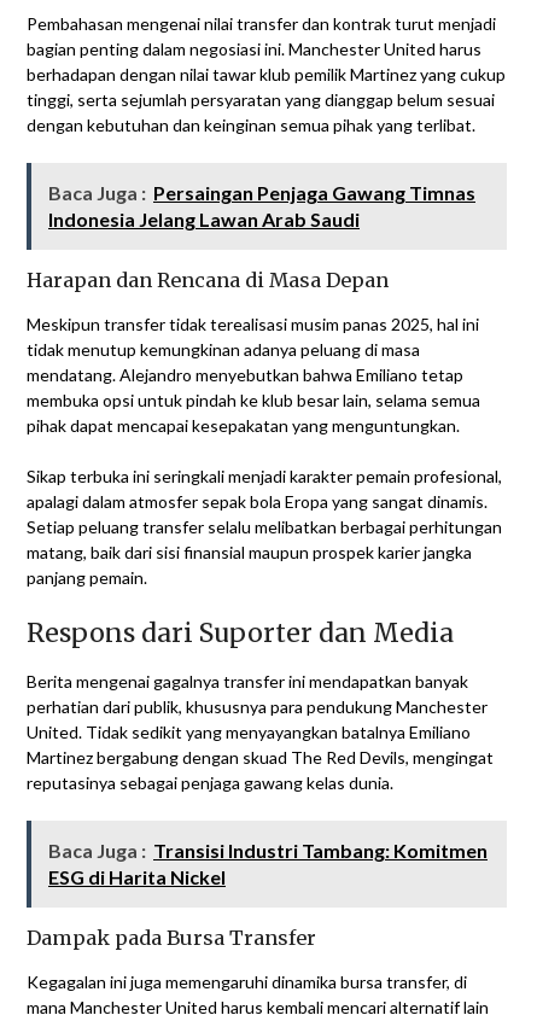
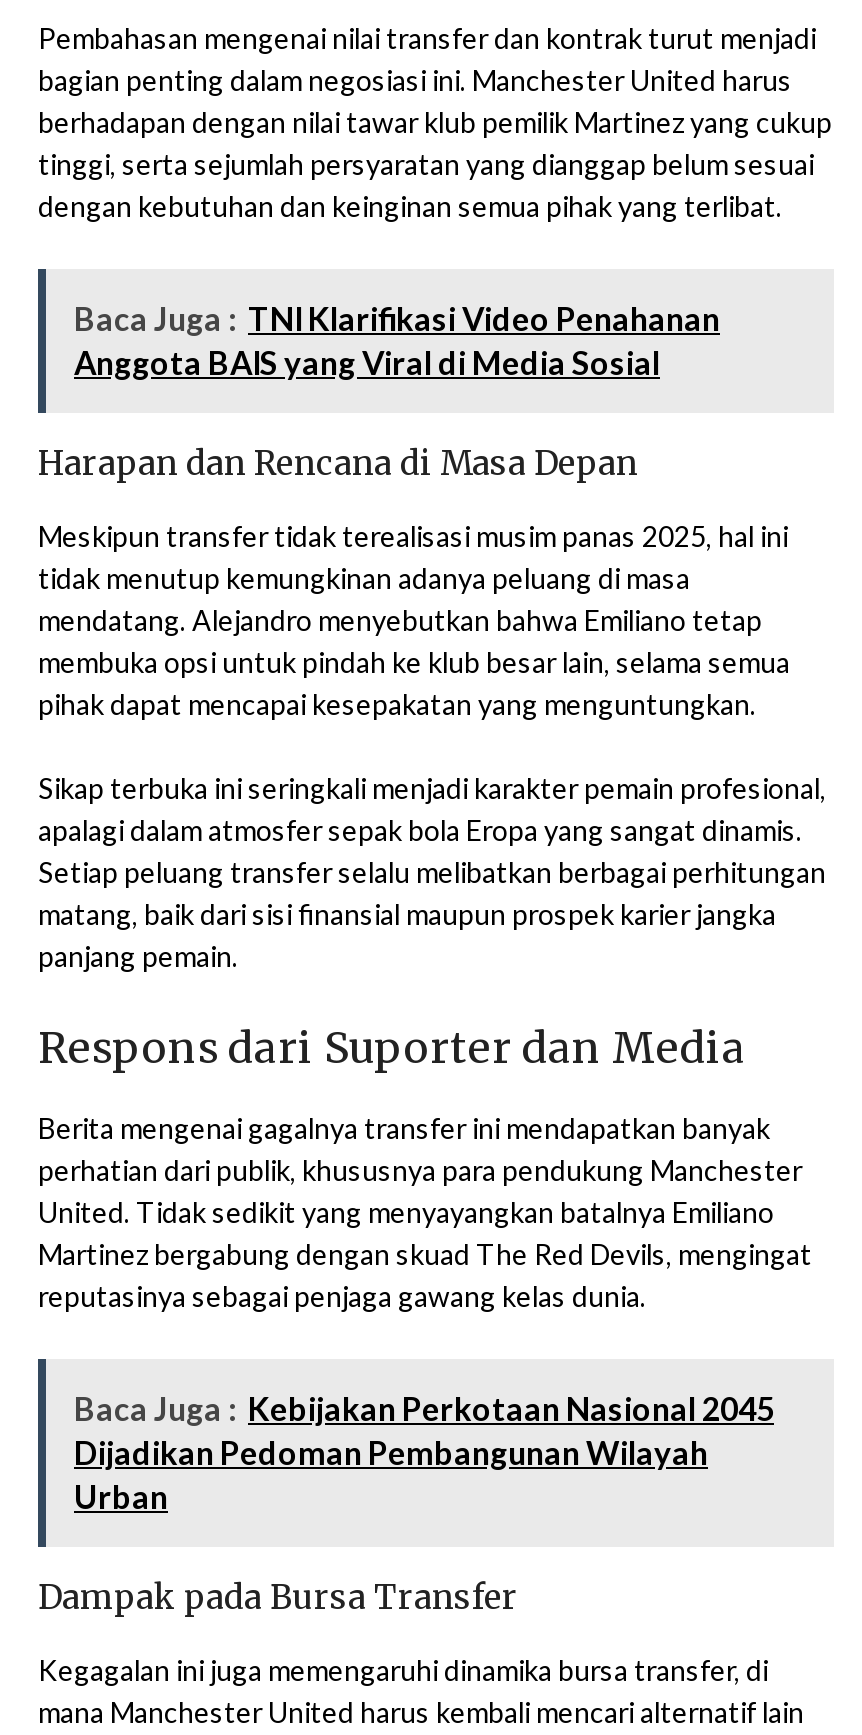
- Baca Juga : Persaingan Penjaga Gawang Timnas
- Indonesia Jelang Lawan Arab Saudi
+ Baca Juga : TNI Klarifikasi Video Penahanan
+ Anggota BAIS yang Viral di Media Sosial

- Baca Juga : Transisi Industri Tambang: Komitmen
- ESG di Harita Nickel
+ Baca Juga : Kebijakan Perkotaan Nasional 2045
+ Dijadikan Pedoman Pembangunan Wilayah
+ Urban
